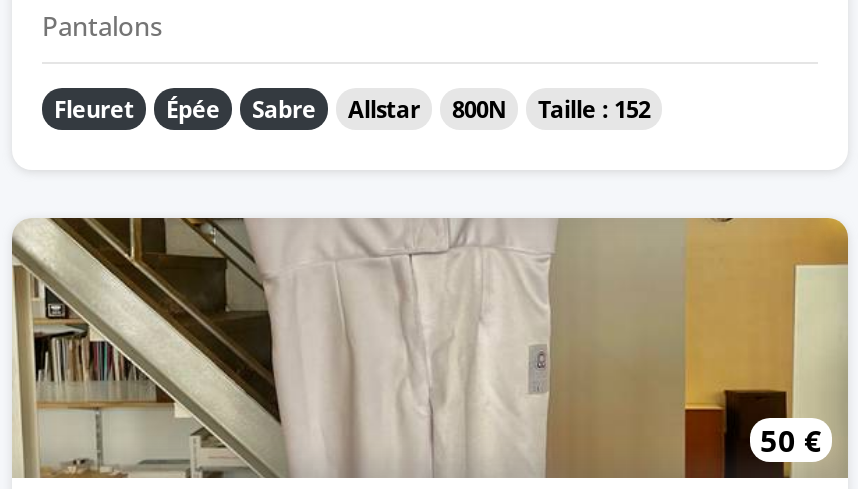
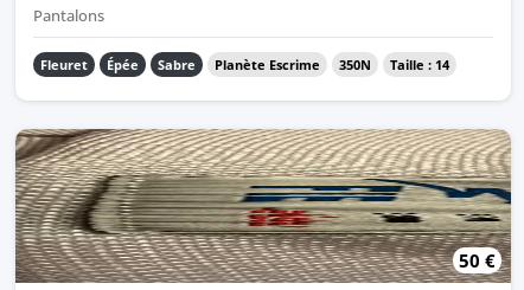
- Allstar
- 800N
- Taille : 152
+ Planète Escrime
+ 350N
+ Taille : 14

- [image]
+ [image]
